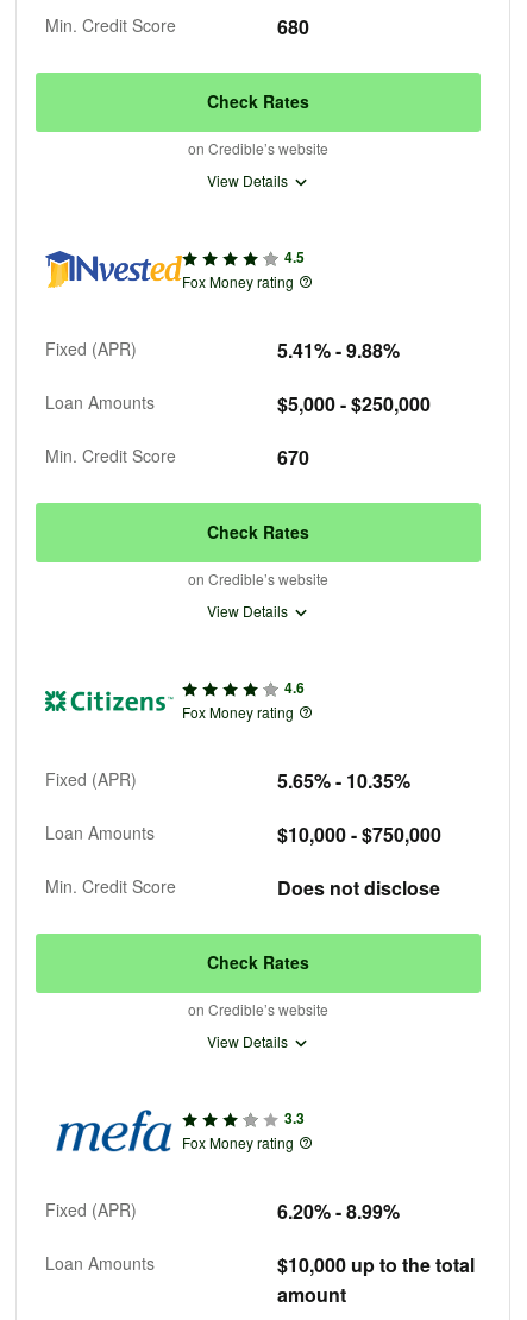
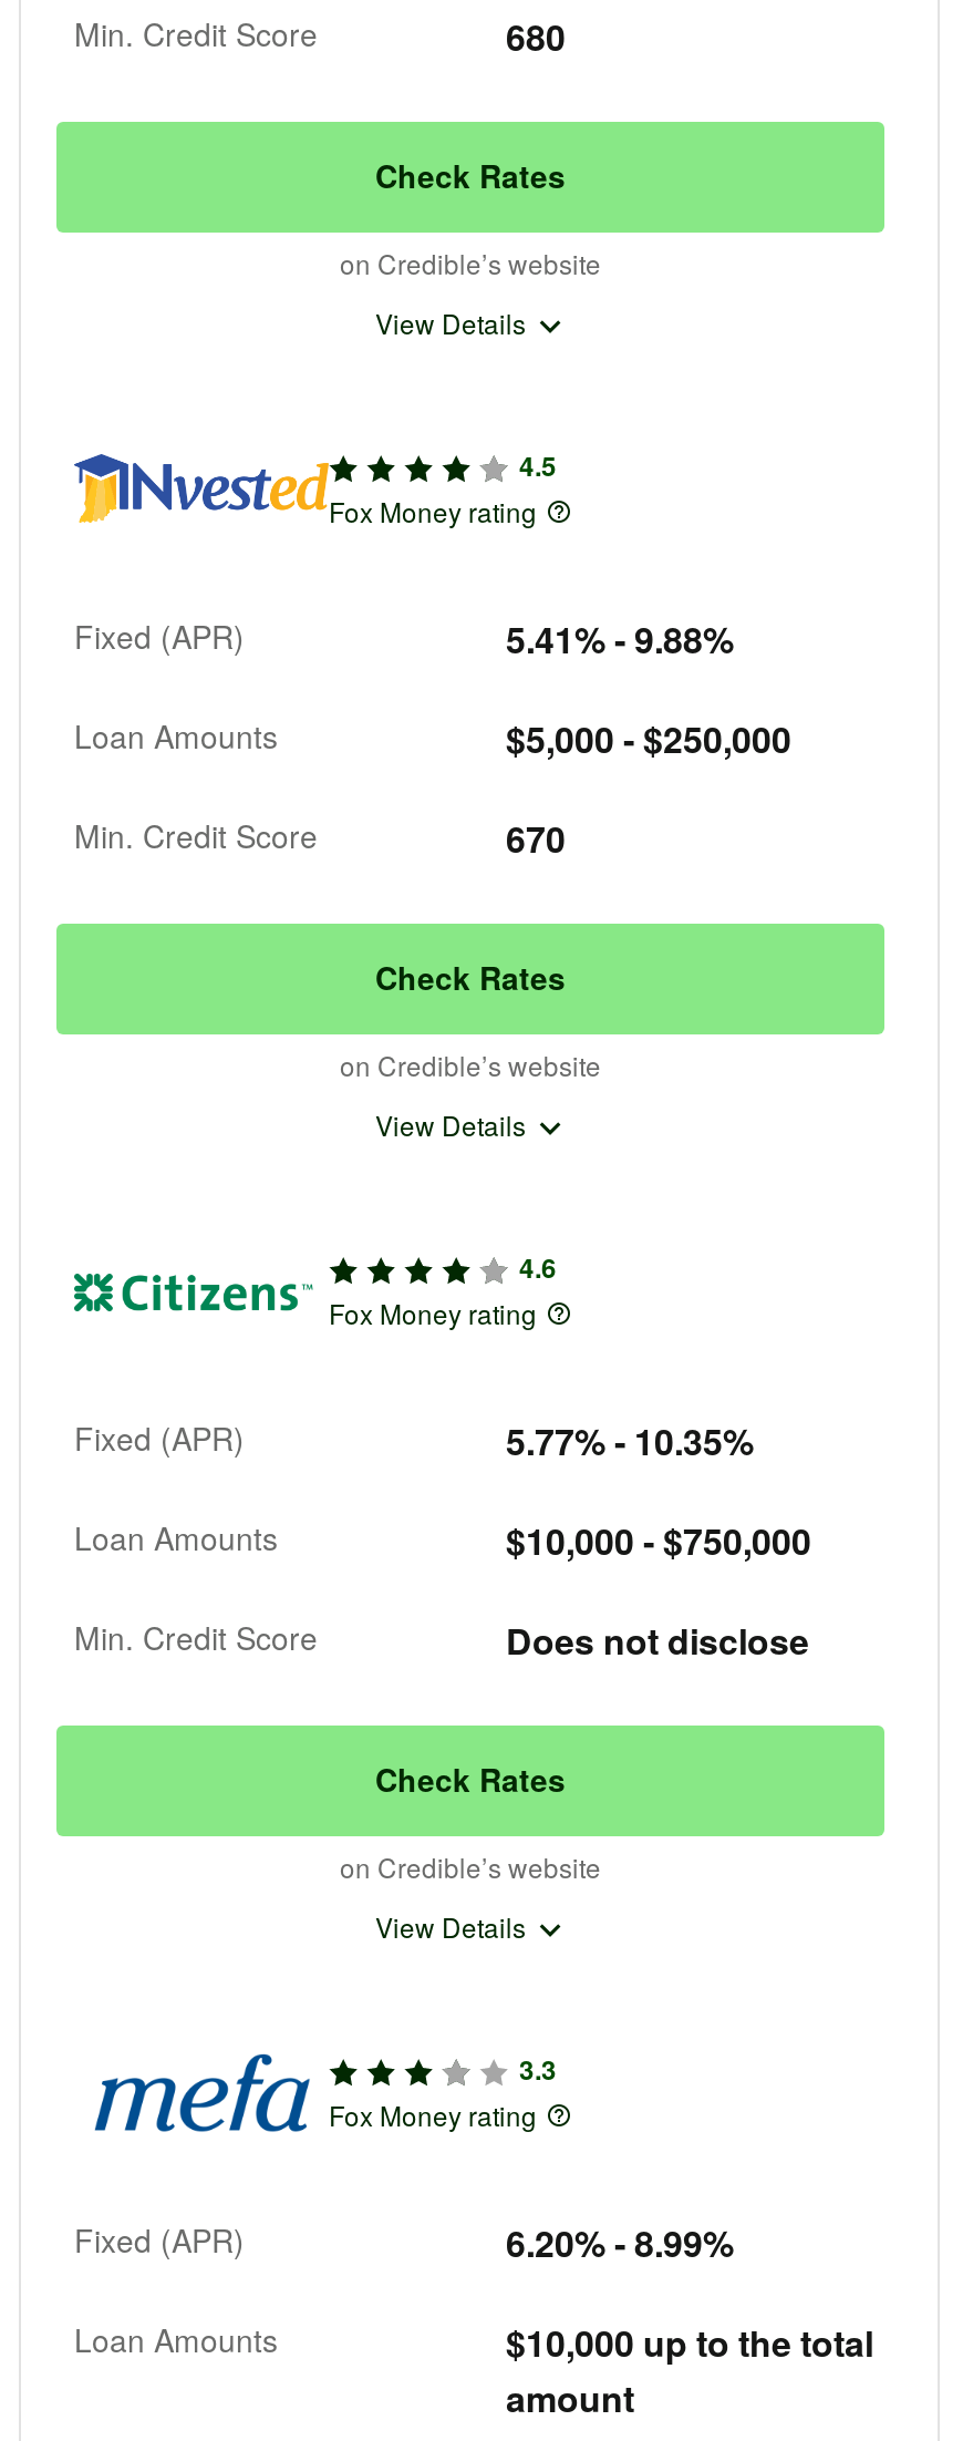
- 5.65% - 10.35%
+ 5.77% - 10.35%
